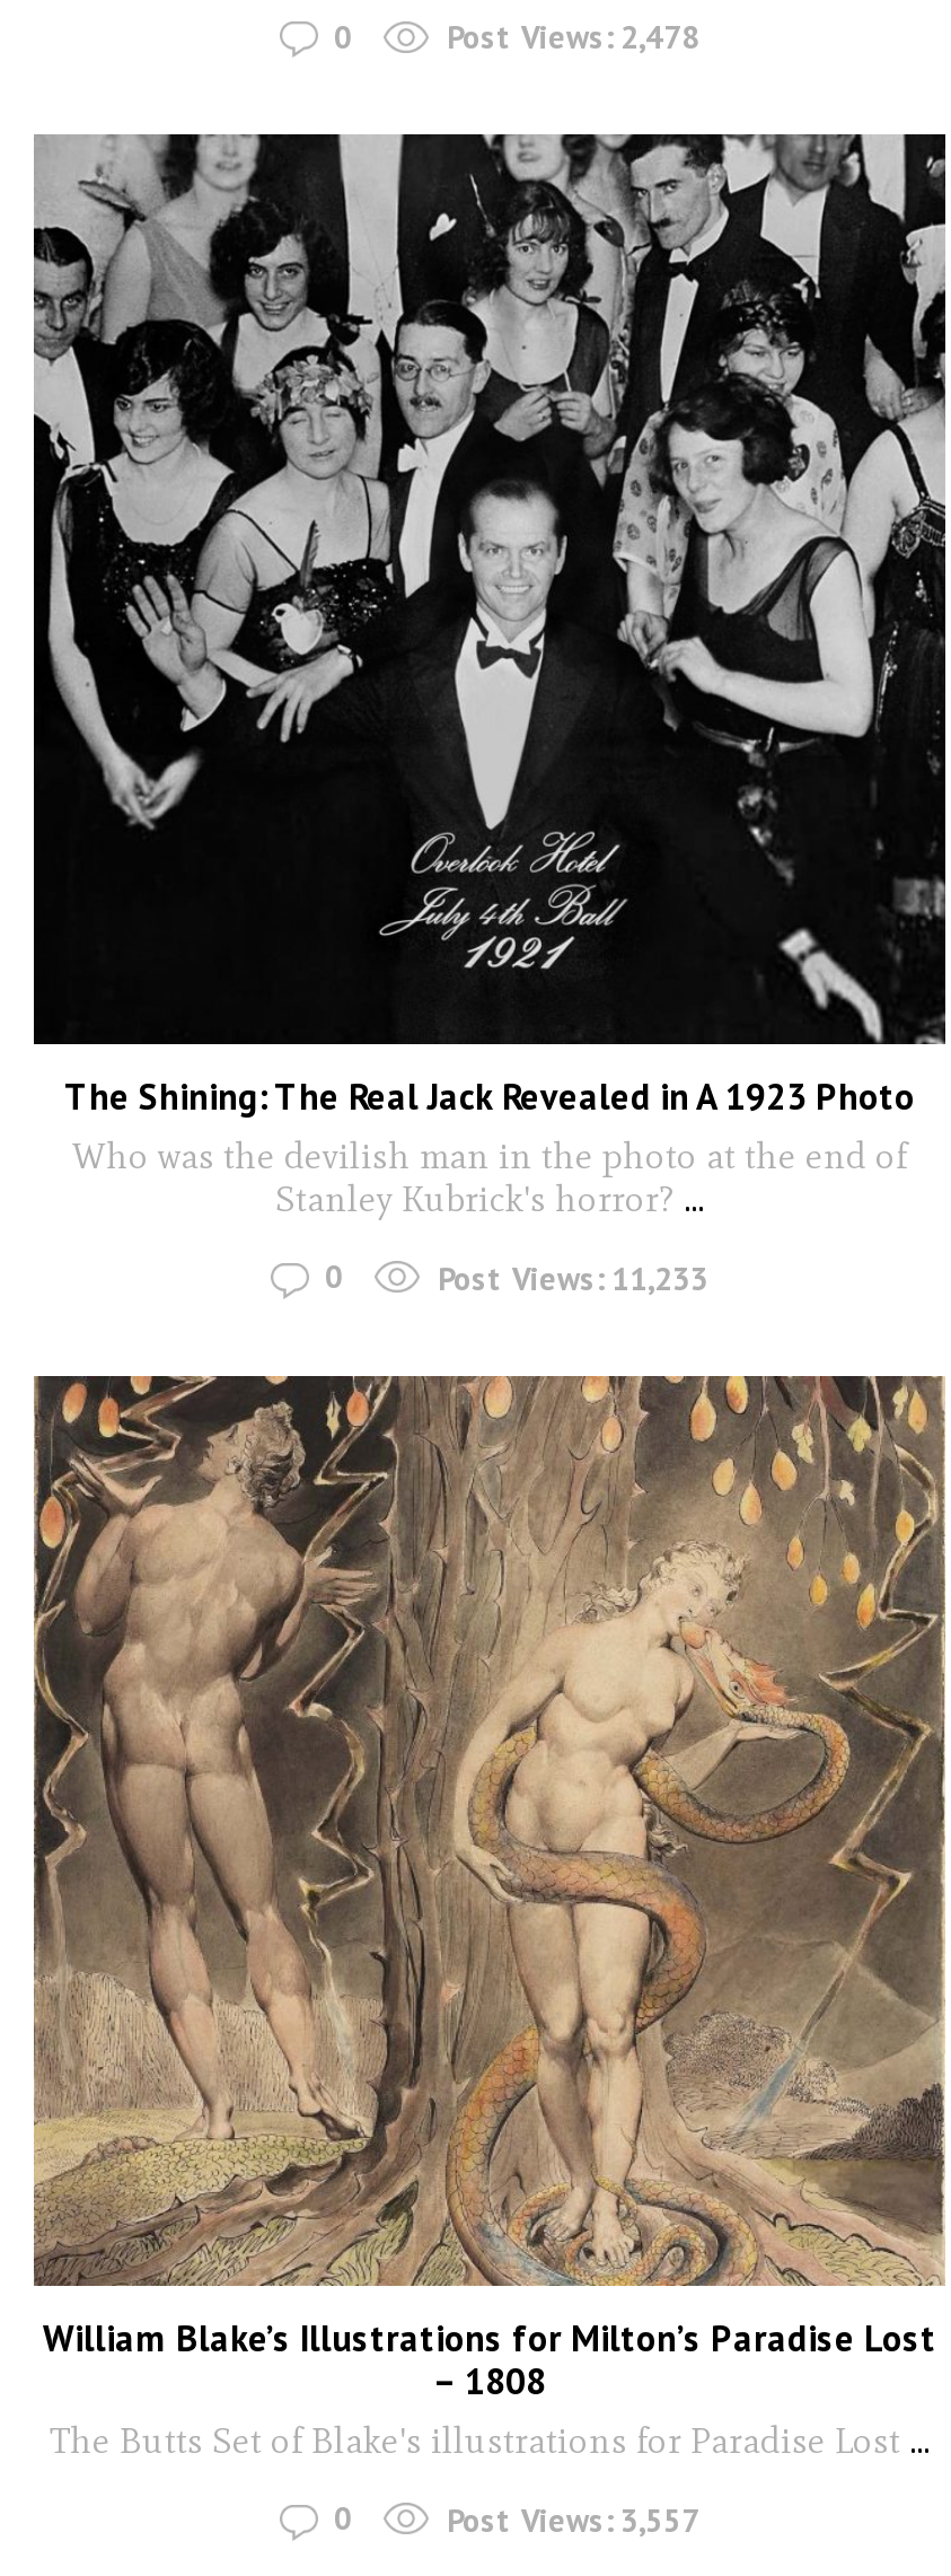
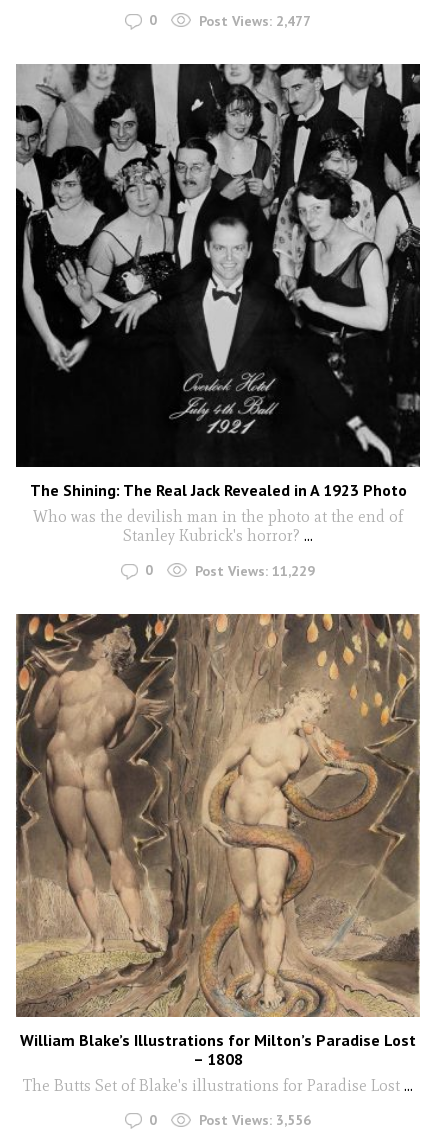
- Post Views: 2,478
+ Post Views: 2,477

- Post Views: 11,233
+ Post Views: 11,229

- Post Views: 3,557
+ Post Views: 3,556
